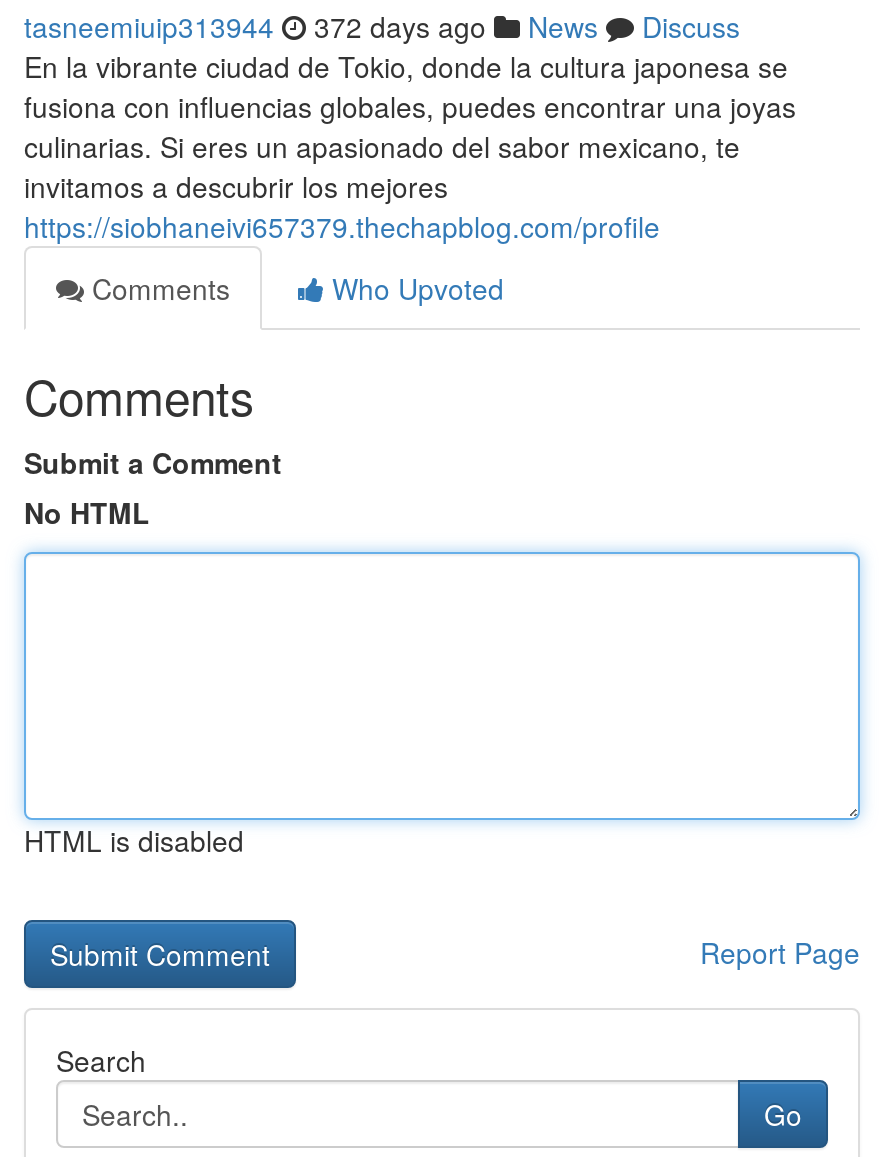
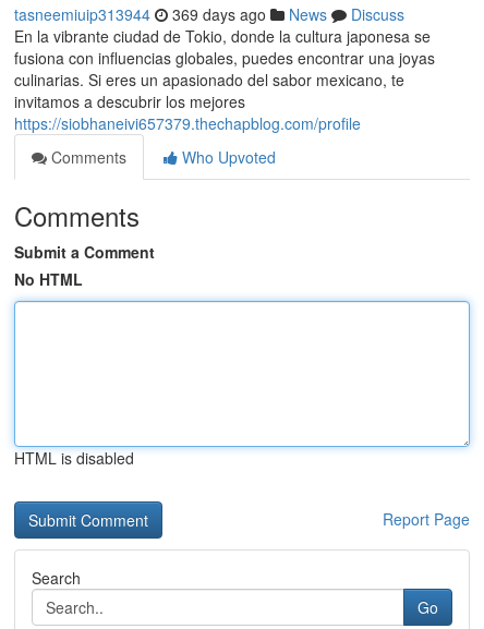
- tasneemiuip313944 372 days ago News Discuss
+ tasneemiuip313944 369 days ago News Discuss
